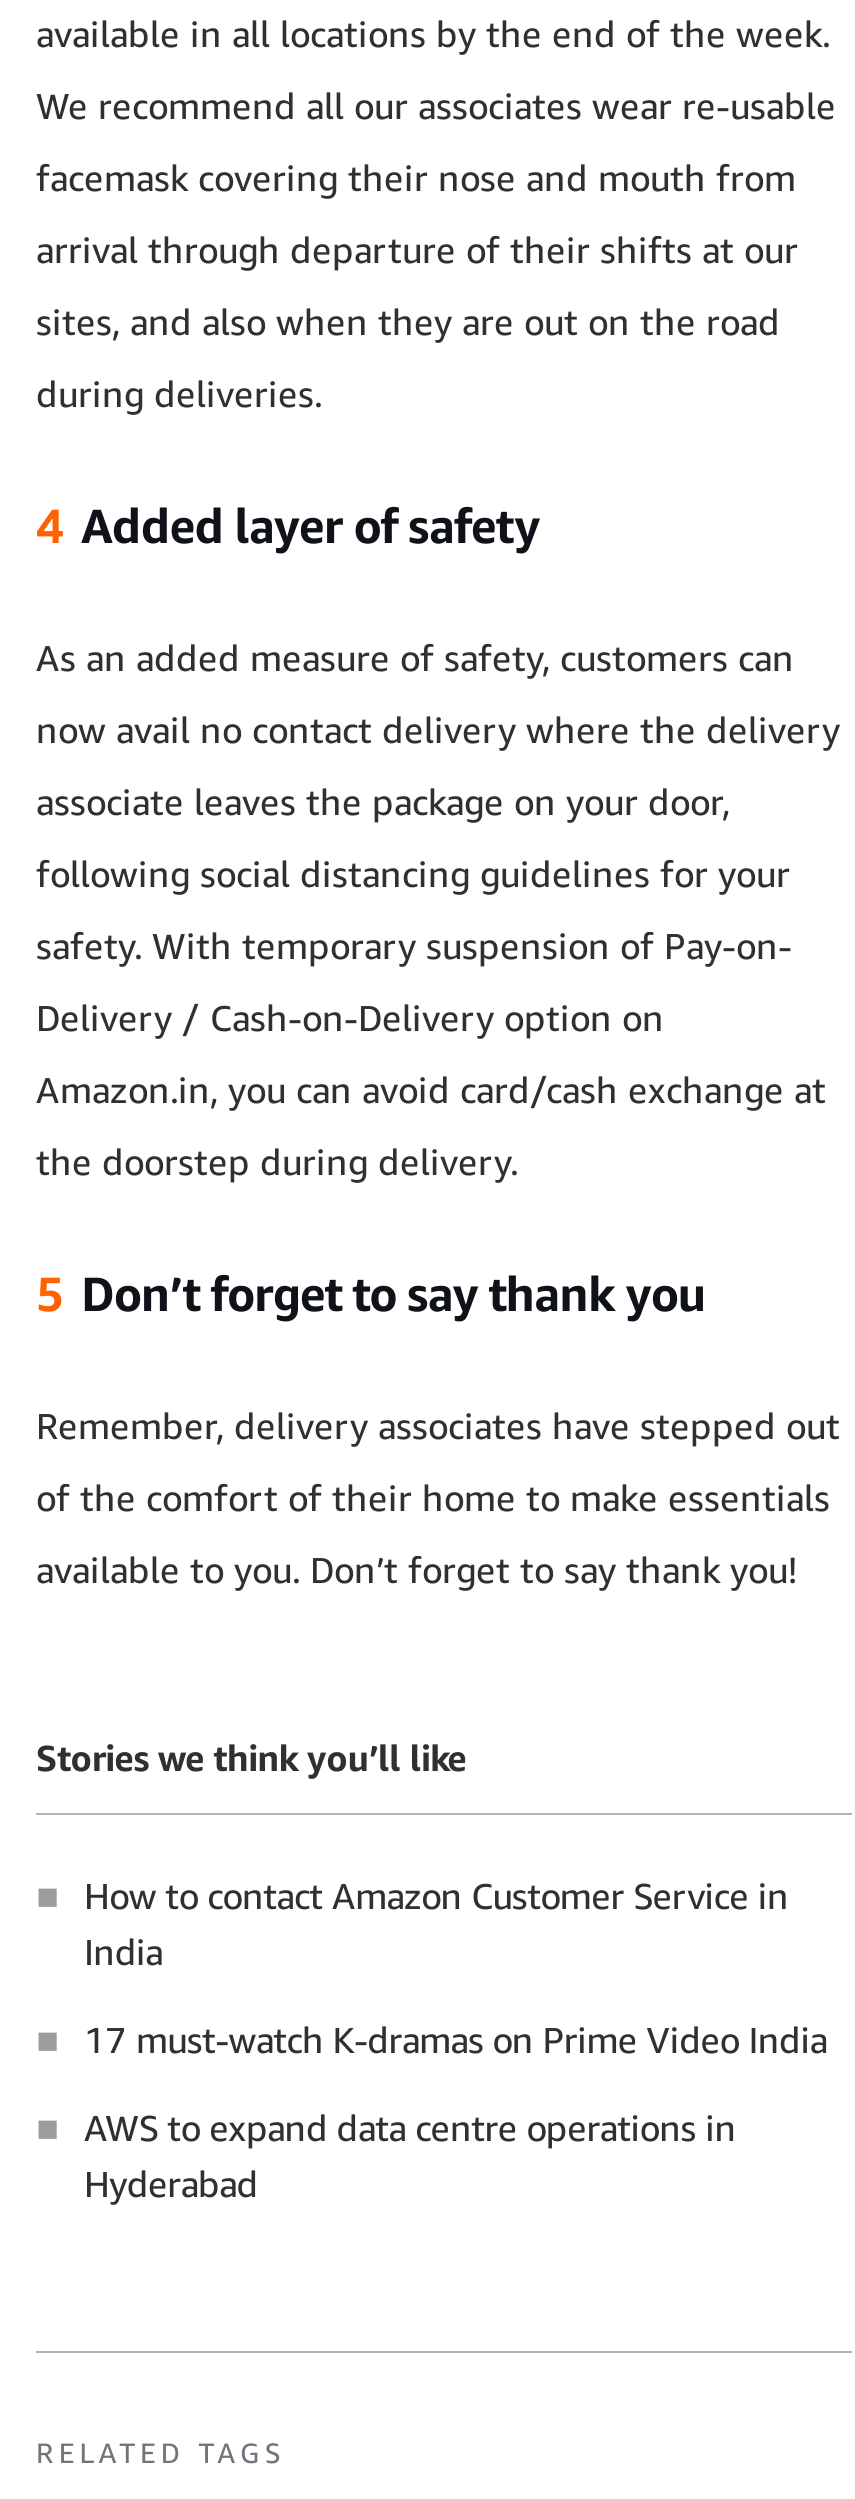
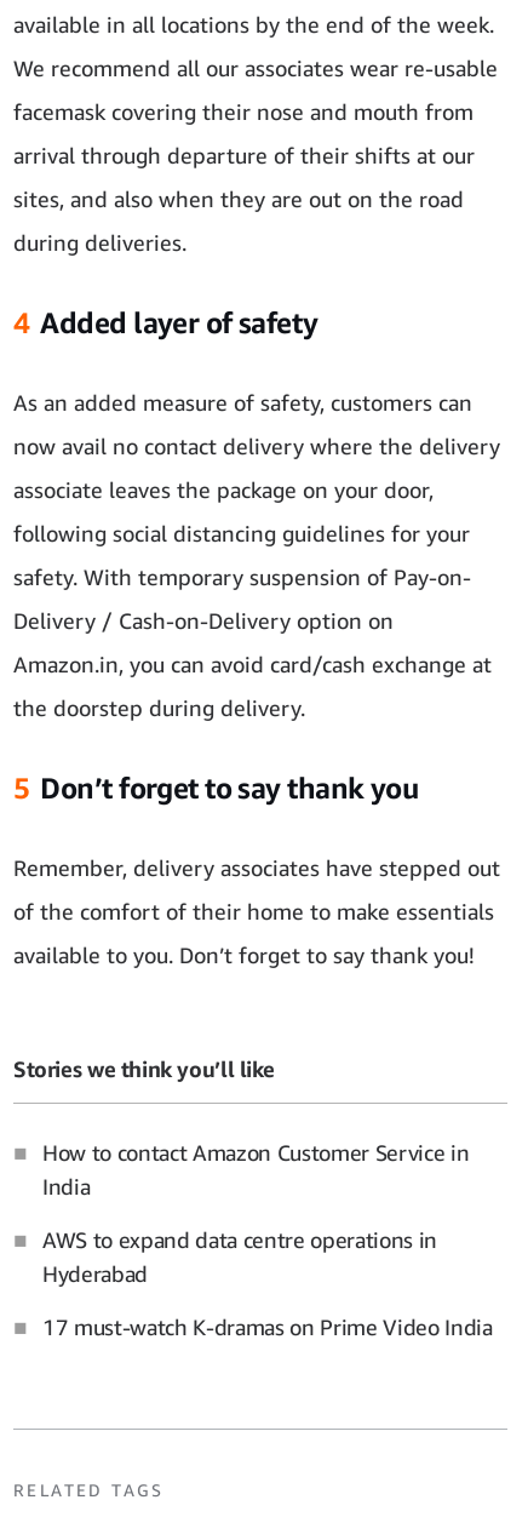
moved down: 17 must-watch K-dramas on Prime Video India

moved up: AWS to expand data centre operations in | Hyderabad
